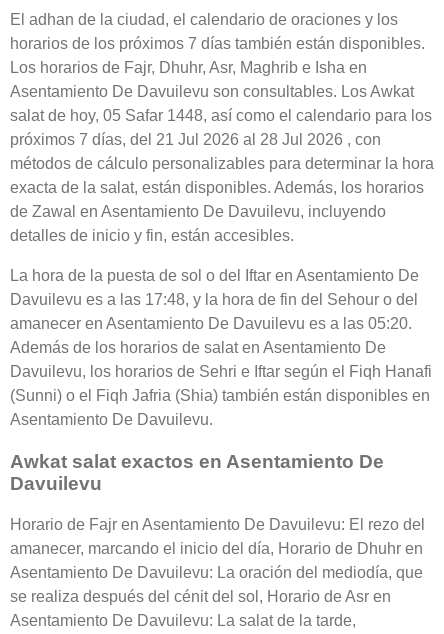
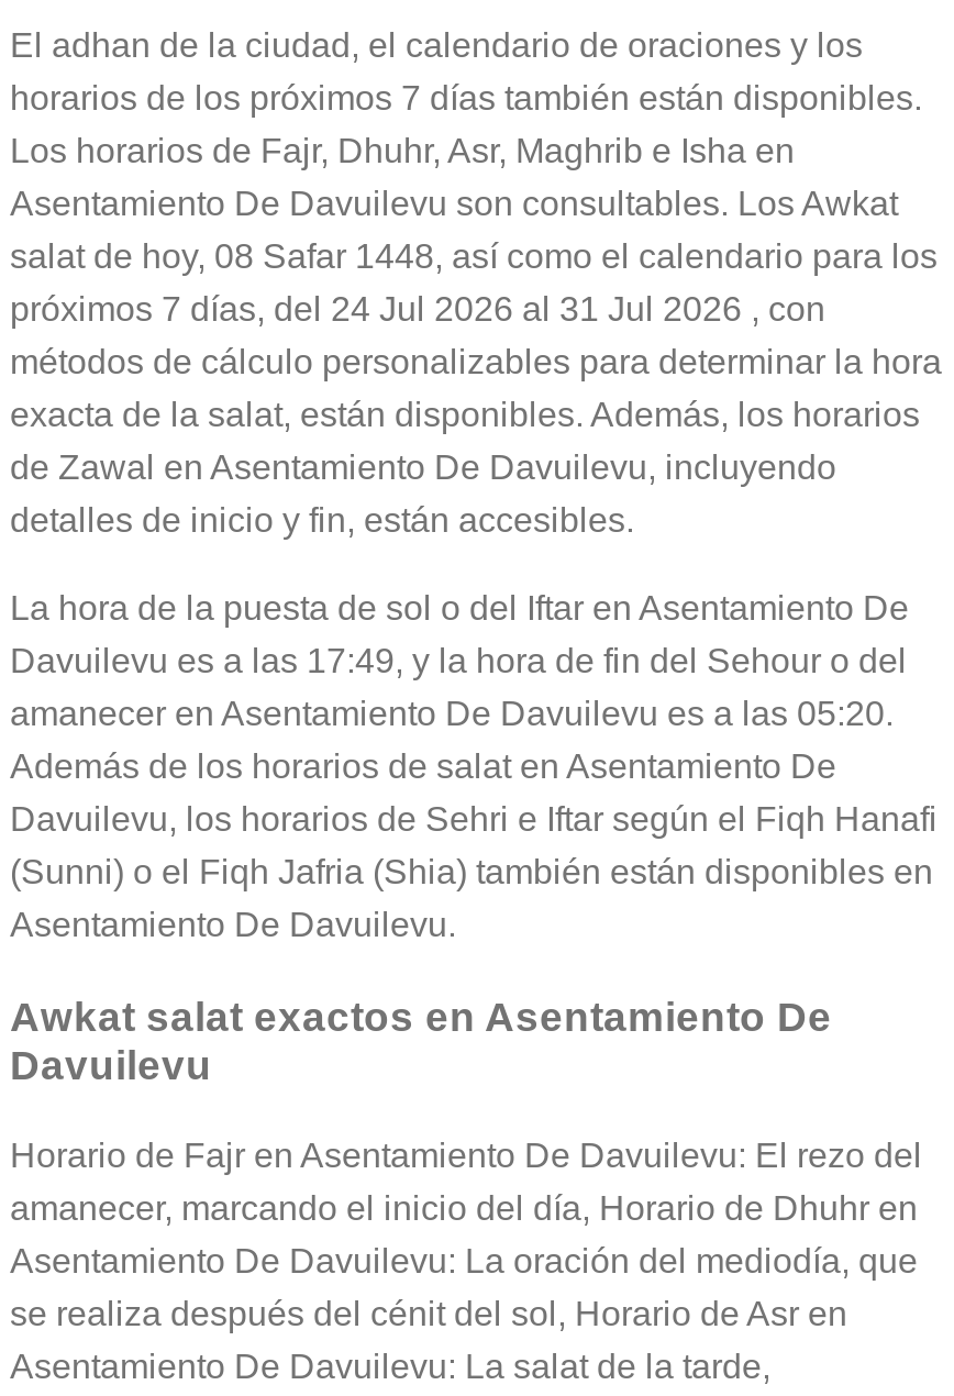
- salat de hoy, 05 Safar 1448, así como el calendario para los
+ salat de hoy, 08 Safar 1448, así como el calendario para los

- próximos 7 días, del 21 Jul 2026 al 28 Jul 2026 , con
+ próximos 7 días, del 24 Jul 2026 al 31 Jul 2026 , con

- Davuilevu es a las 17:48, y la hora de fin del Sehour o del
+ Davuilevu es a las 17:49, y la hora de fin del Sehour o del
